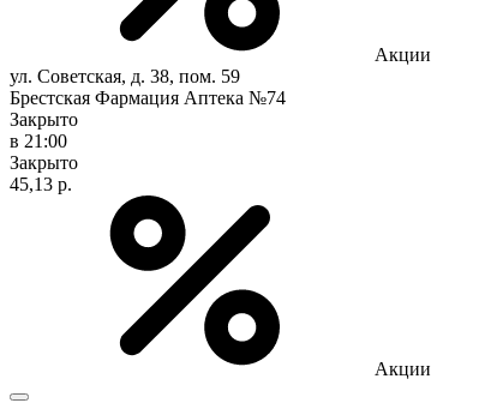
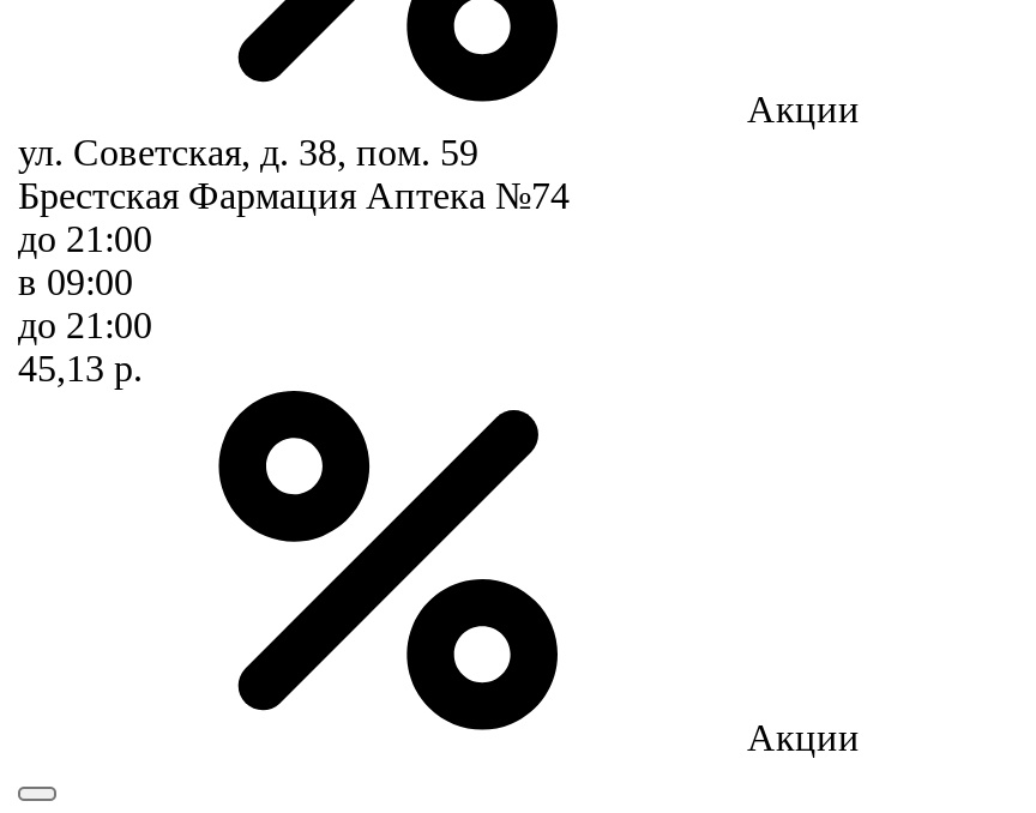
- Закрыто
- в 21:00
- Закрыто
+ до 21:00
+ в 09:00
+ до 21:00
